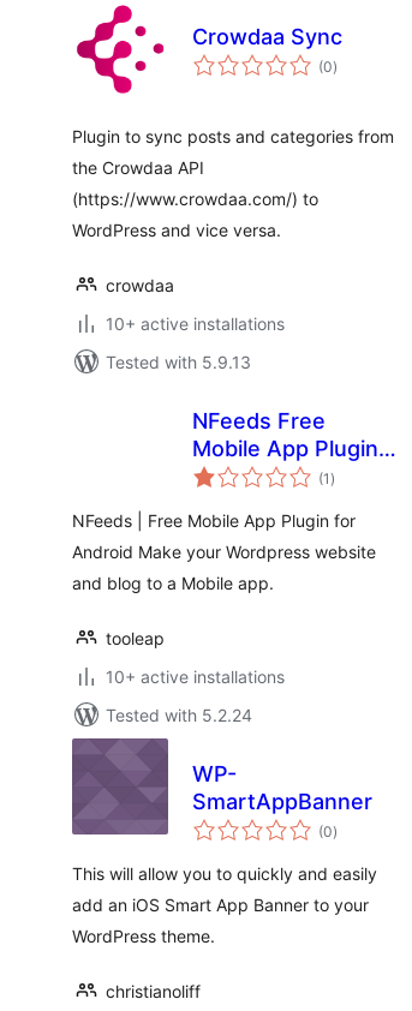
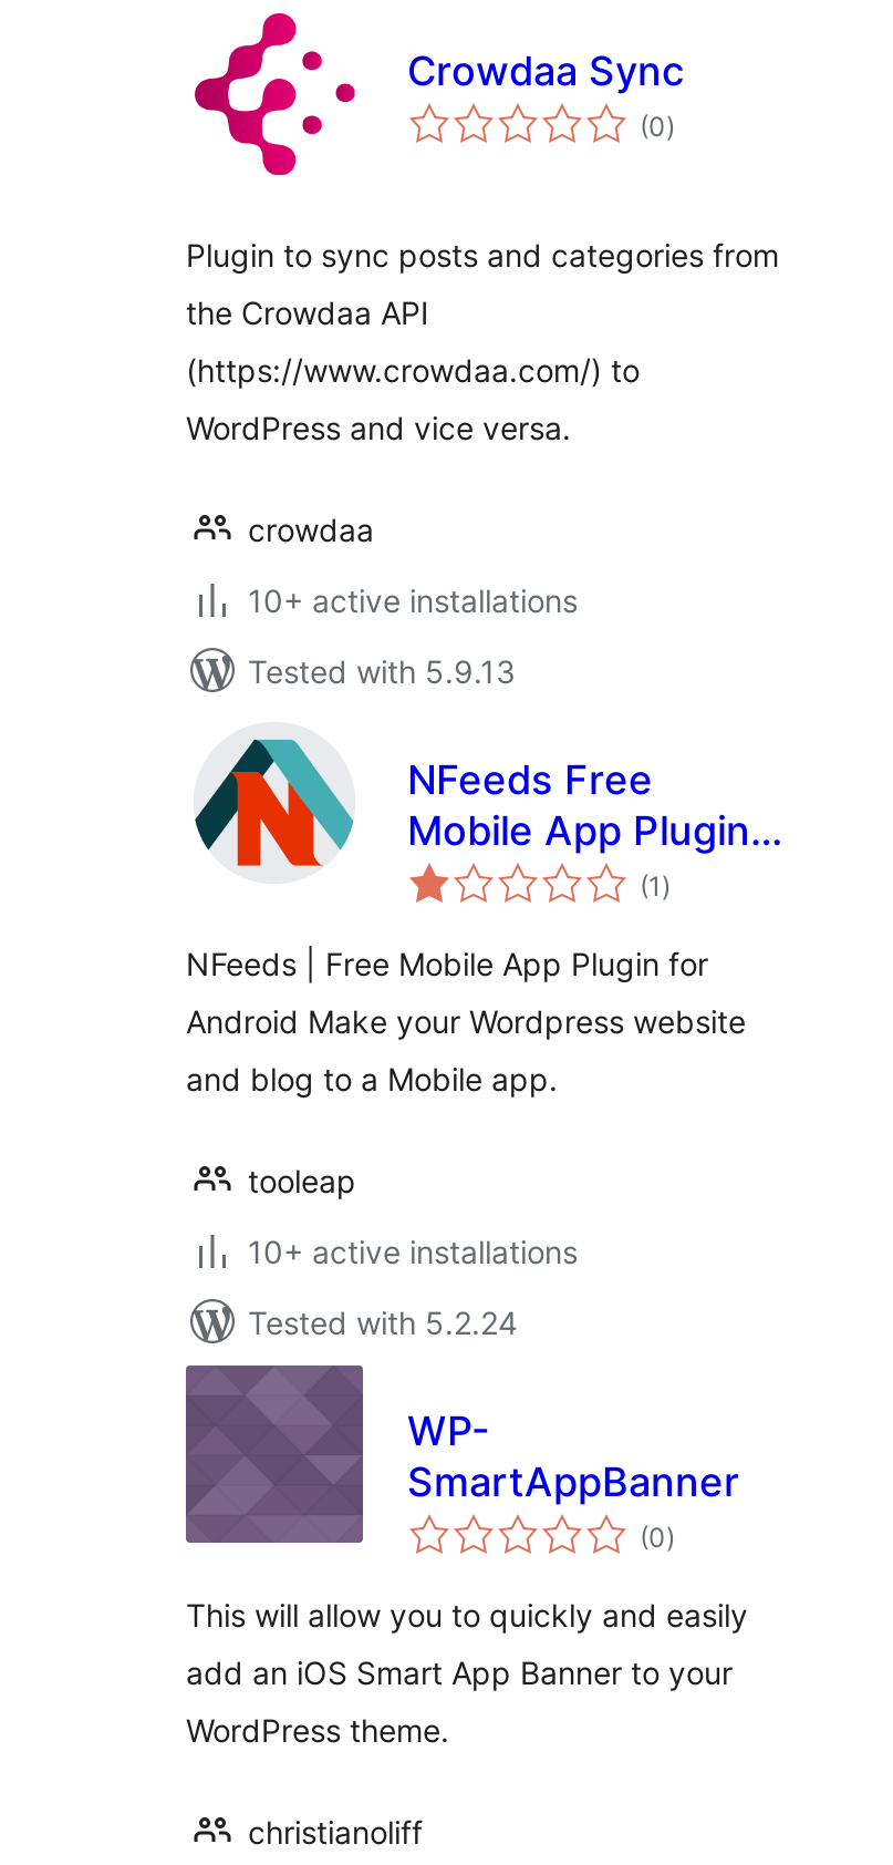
+ [image]
